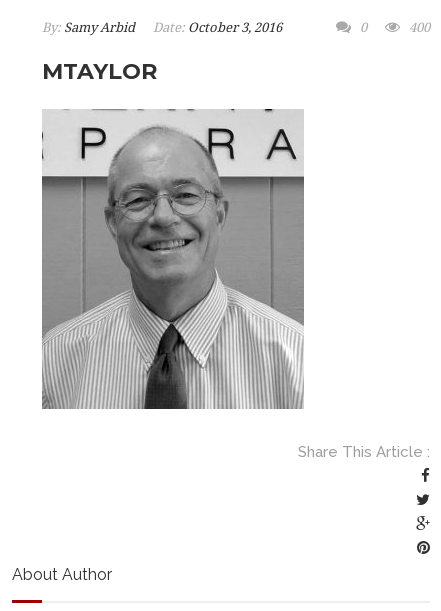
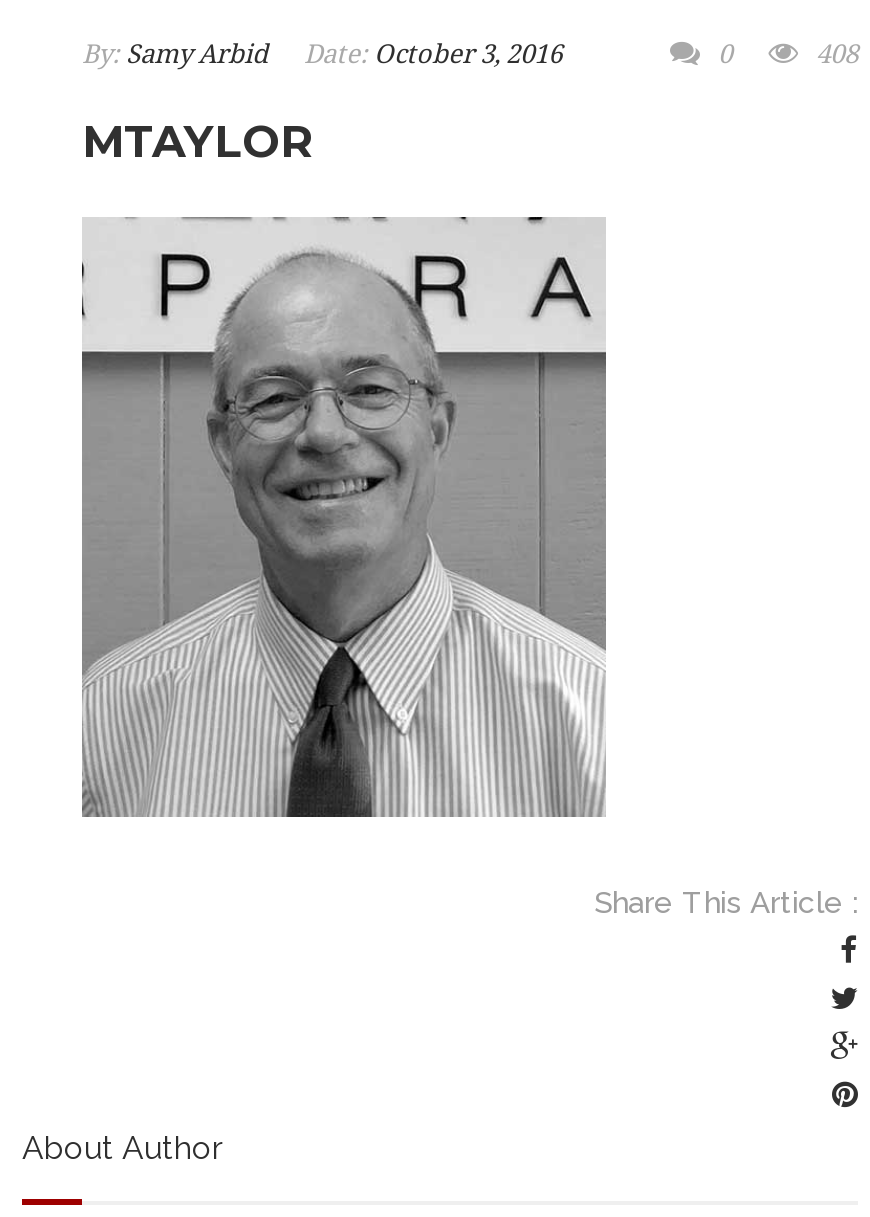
- 400
+ 408
